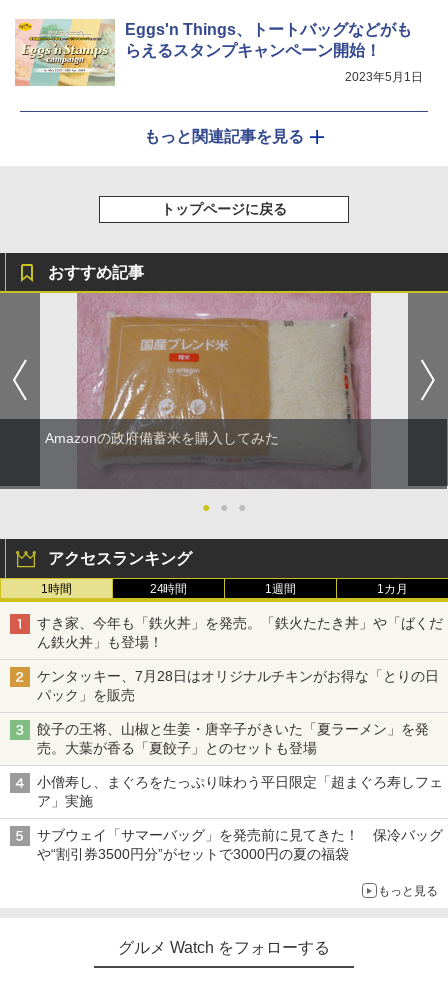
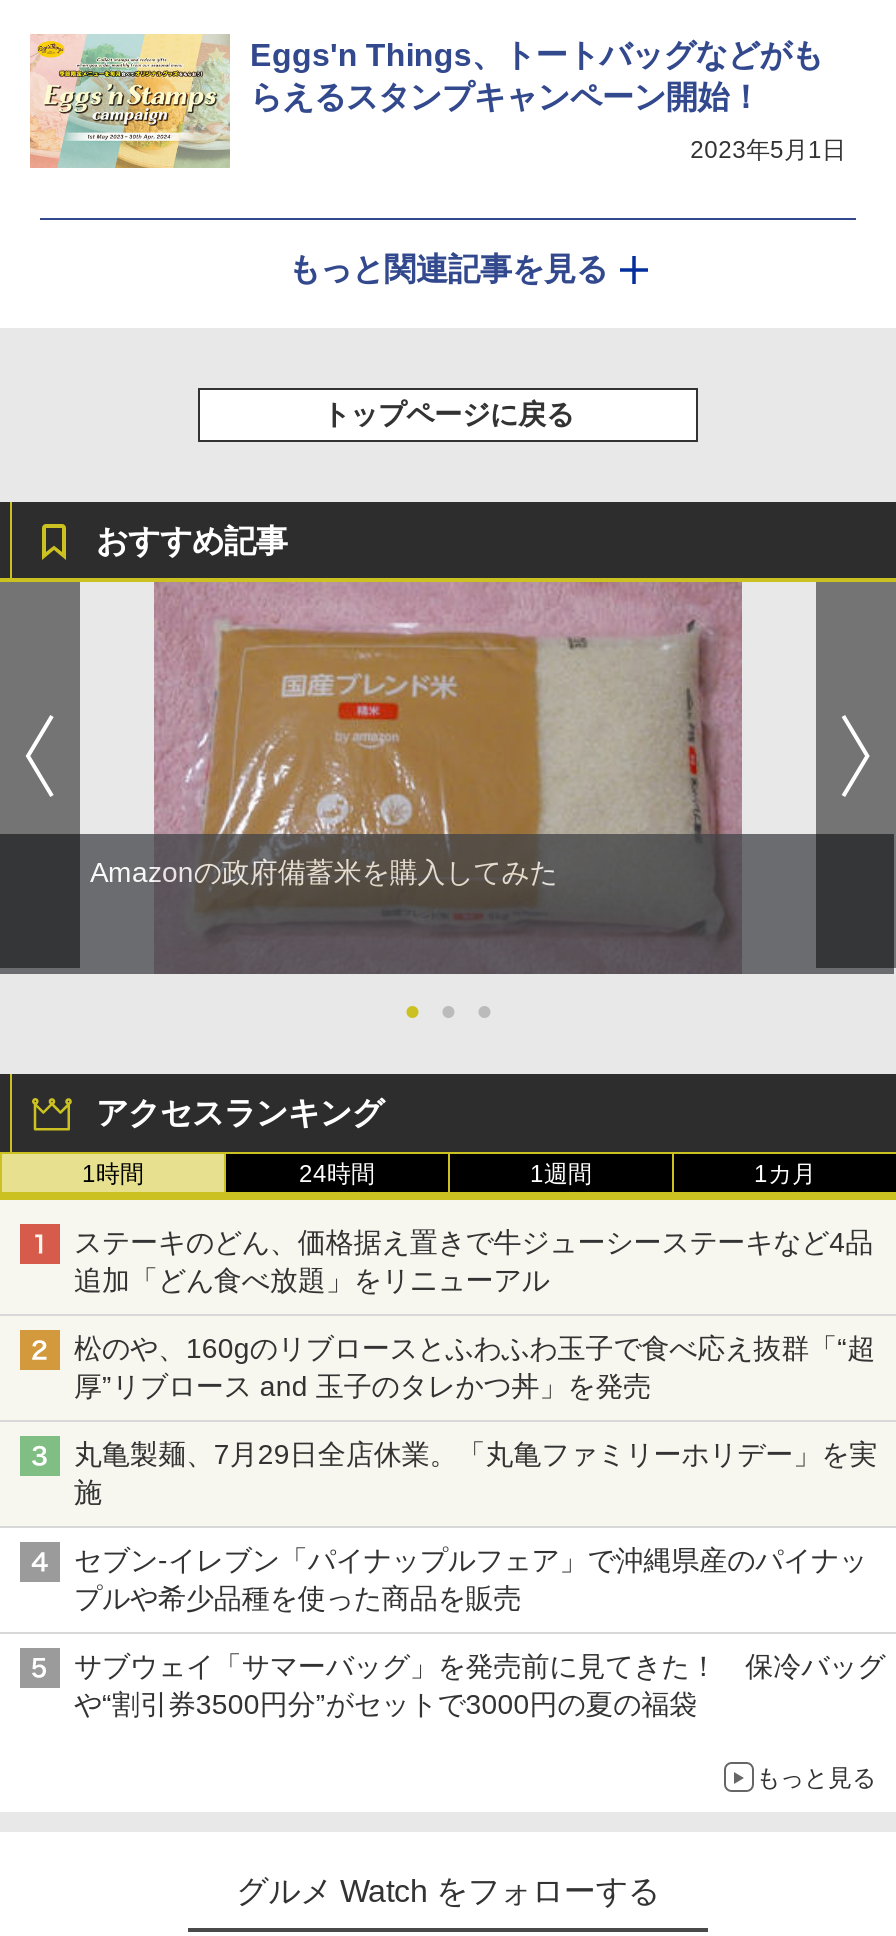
- すき家、今年も「鉄火丼」を発売。「鉄火たたき丼」や「ばくだ
- ん鉄火丼」も登場！
+ ステーキのどん、価格据え置きで牛ジューシーステーキなど4品
+ 追加「どん食べ放題」をリニューアル

- ケンタッキー、7月28日はオリジナルチキンがお得な「とりの日
- パック」を販売
+ 松のや、160gのリブロースとふわふわ玉子で食べ応え抜群「“超
+ 厚”リブロース and 玉子のタレかつ丼」を発売

- 餃子の王将、山椒と生姜・唐辛子がきいた「夏ラーメン」を発
- 売。大葉が香る「夏餃子」とのセットも登場
+ 丸亀製麺、7月29日全店休業。「丸亀ファミリーホリデー」を実
+ 施

- 小僧寿し、まぐろをたっぷり味わう平日限定「超まぐろ寿しフェ
- ア」実施
+ セブン-イレブン「パイナップルフェア」で沖縄県産のパイナッ
+ プルや希少品種を使った商品を販売
